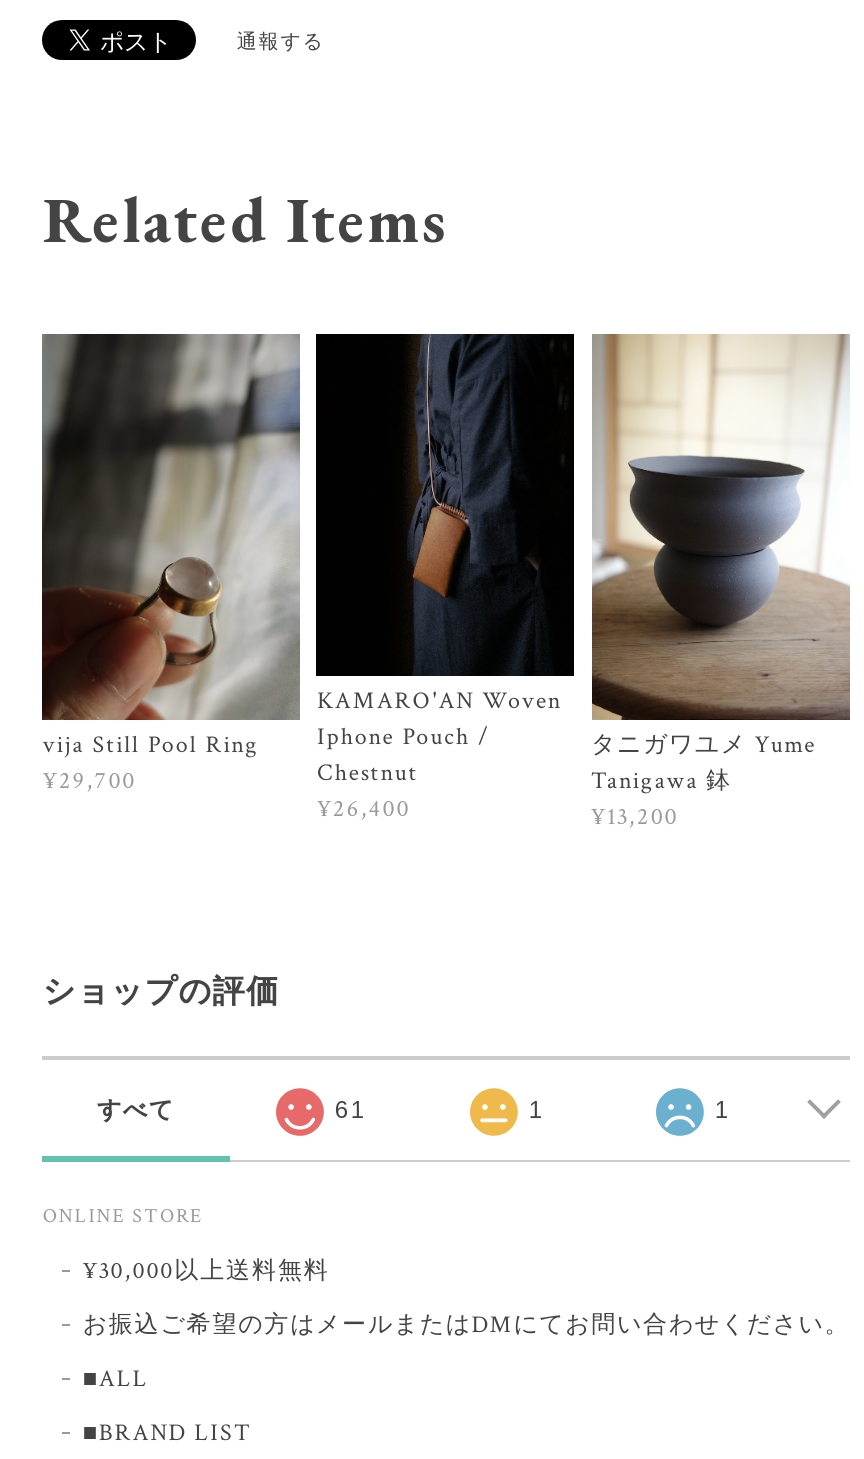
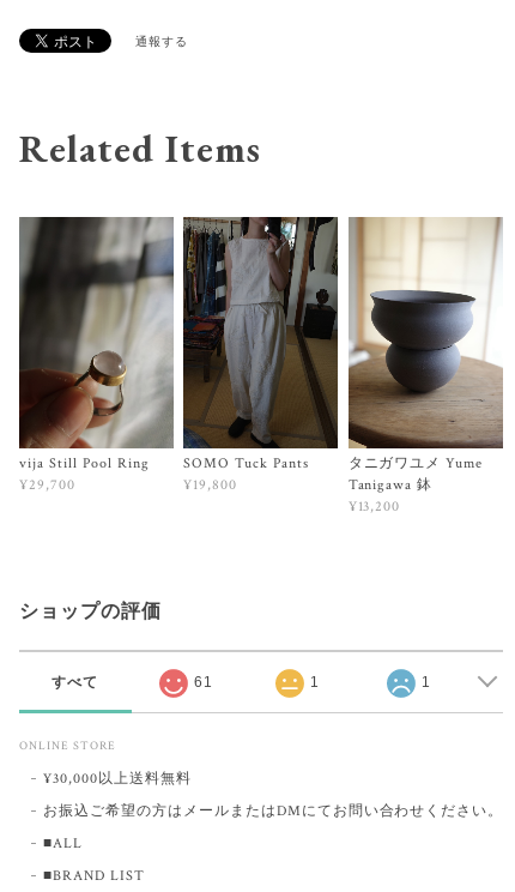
- [image]
- KAMARO'AN Woven
- Iphone Pouch /
- Chestnut
- ¥26,400
+ [image]
+ SOMO Tuck Pants
+ ¥19,800
